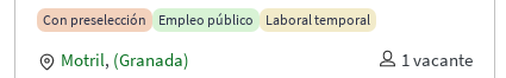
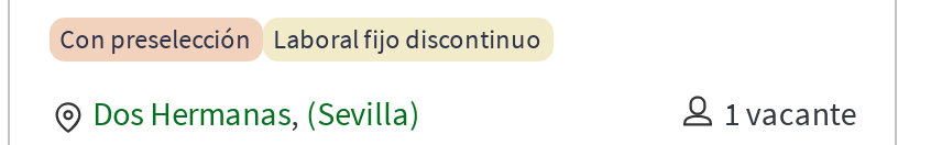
- Empleo público
- Laboral temporal
+ Laboral fijo discontinuo

- Motril, (Granada)
+ Dos Hermanas, (Sevilla)
